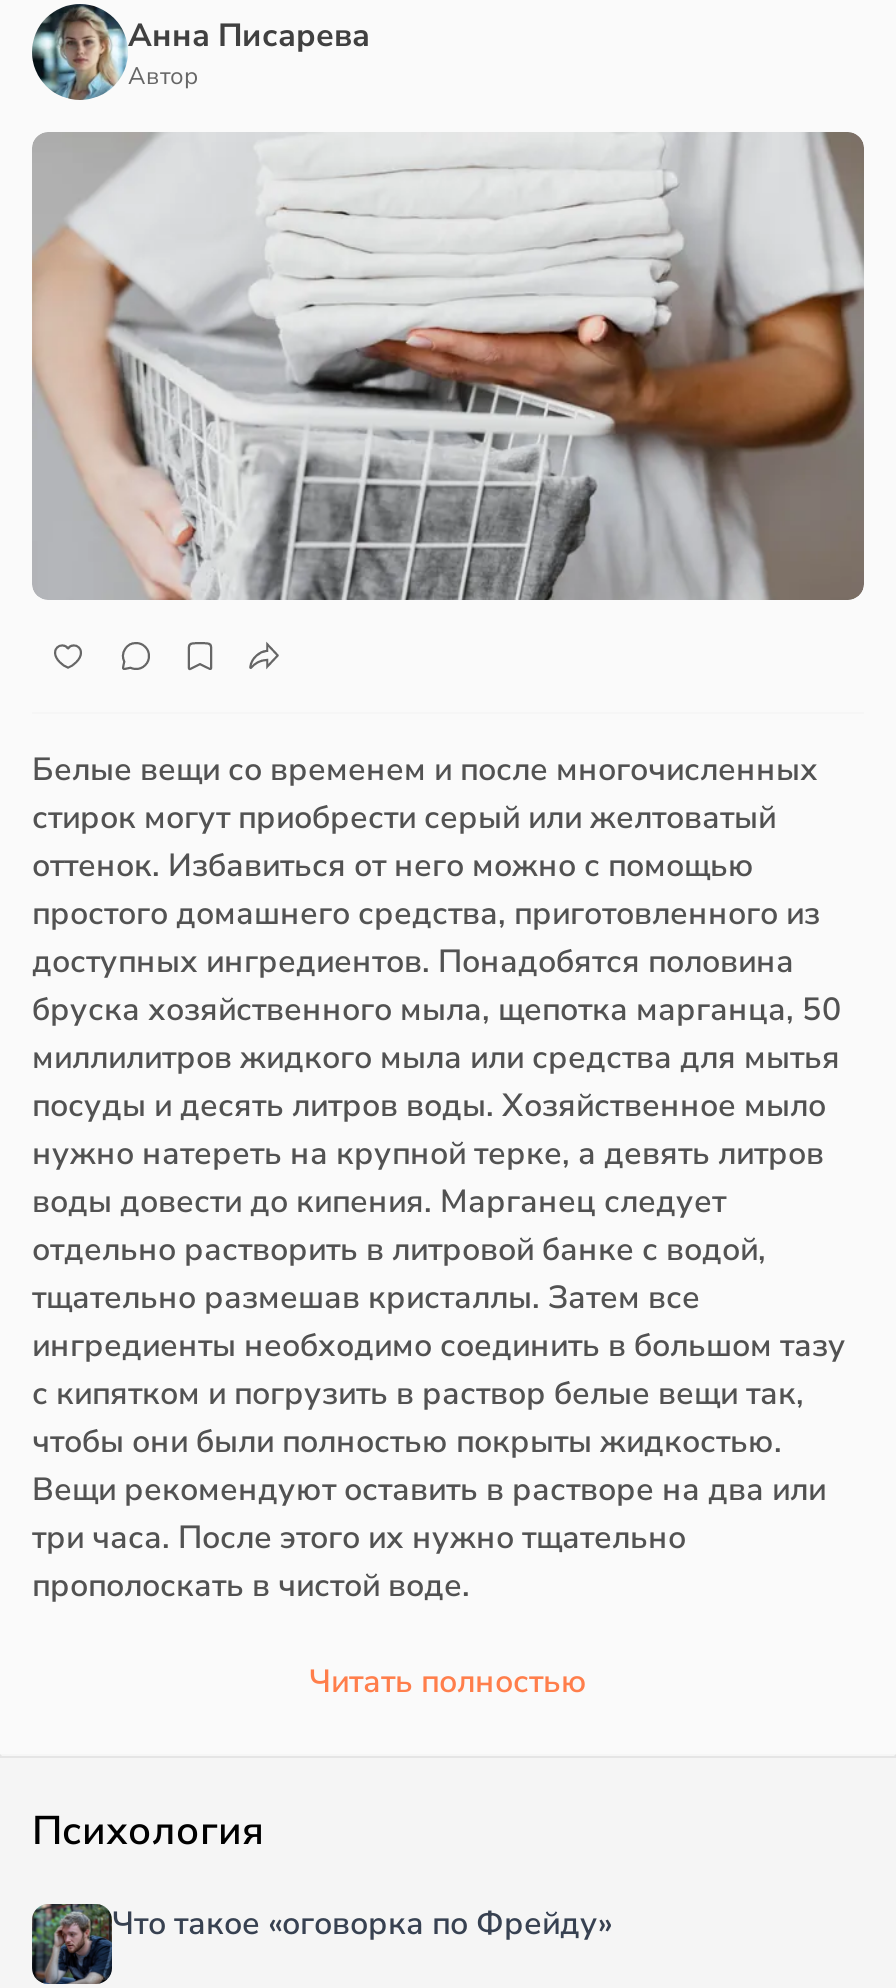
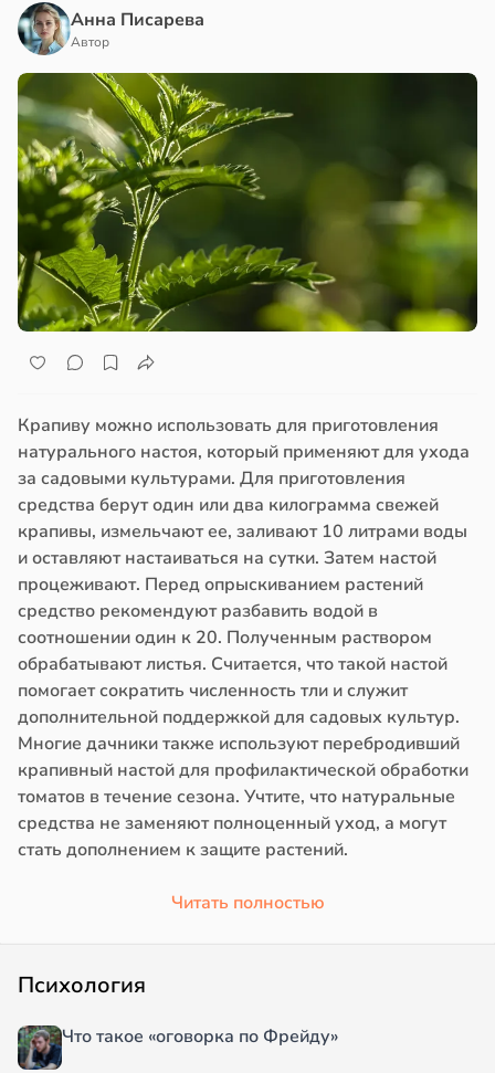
- [image]
+ [image]

- Белые вещи со временем и после многочисленных
- стирок могут приобрести серый или желтоватый
- оттенок. Избавиться от него можно с помощью
- простого домашнего средства, приготовленного из
- доступных ингредиентов. Понадобятся половина
- бруска хозяйственного мыла, щепотка марганца, 50
- миллилитров жидкого мыла или средства для мытья
- посуды и десять литров воды. Хозяйственное мыло
- нужно натереть на крупной терке, а девять литров
- воды довести до кипения. Марганец следует
- отдельно растворить в литровой банке с водой,
- тщательно размешав кристаллы. Затем все
- ингредиенты необходимо соединить в большом тазу
- с кипятком и погрузить в раствор белые вещи так,
- чтобы они были полностью покрыты жидкостью.
- Вещи рекомендуют оставить в растворе на два или
- три часа. После этого их нужно тщательно
- прополоскать в чистой воде.
+ Крапиву можно использовать для приготовления
+ натурального настоя, который применяют для ухода
+ за садовыми культурами. Для приготовления
+ средства берут один или два килограмма свежей
+ крапивы, измельчают ее, заливают 10 литрами воды
+ и оставляют настаиваться на сутки. Затем настой
+ процеживают. Перед опрыскиванием растений
+ средство рекомендуют разбавить водой в
+ соотношении один к 20. Полученным раствором
+ обрабатывают листья. Считается, что такой настой
+ помогает сократить численность тли и служит
+ дополнительной поддержкой для садовых культур.
+ Многие дачники также используют перебродивший
+ крапивный настой для профилактической обработки
+ томатов в течение сезона. Учтите, что натуральные
+ средства не заменяют полноценный уход, а могут
+ стать дополнением к защите растений.
